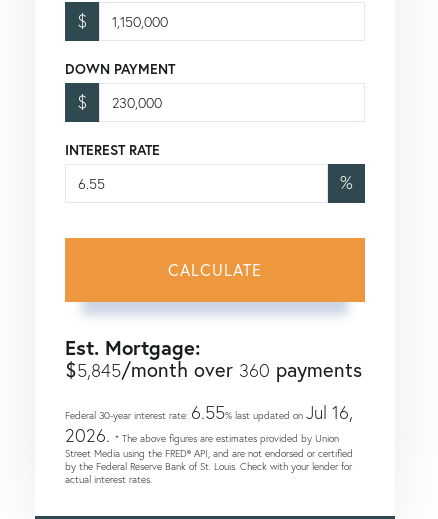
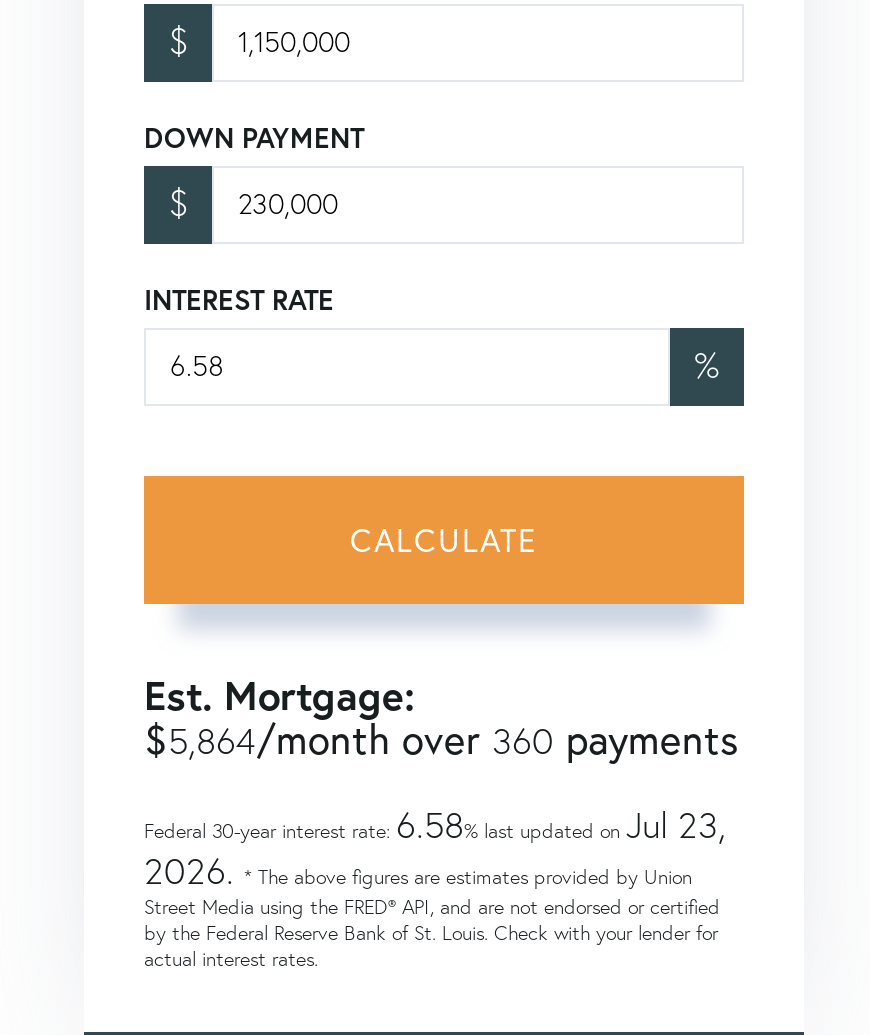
- $5,845/month over 360 payments
+ $5,864/month over 360 payments

- Federal 30-year interest rate: 6.55% last updated on Jul 16,
+ Federal 30-year interest rate: 6.58% last updated on Jul 23,
